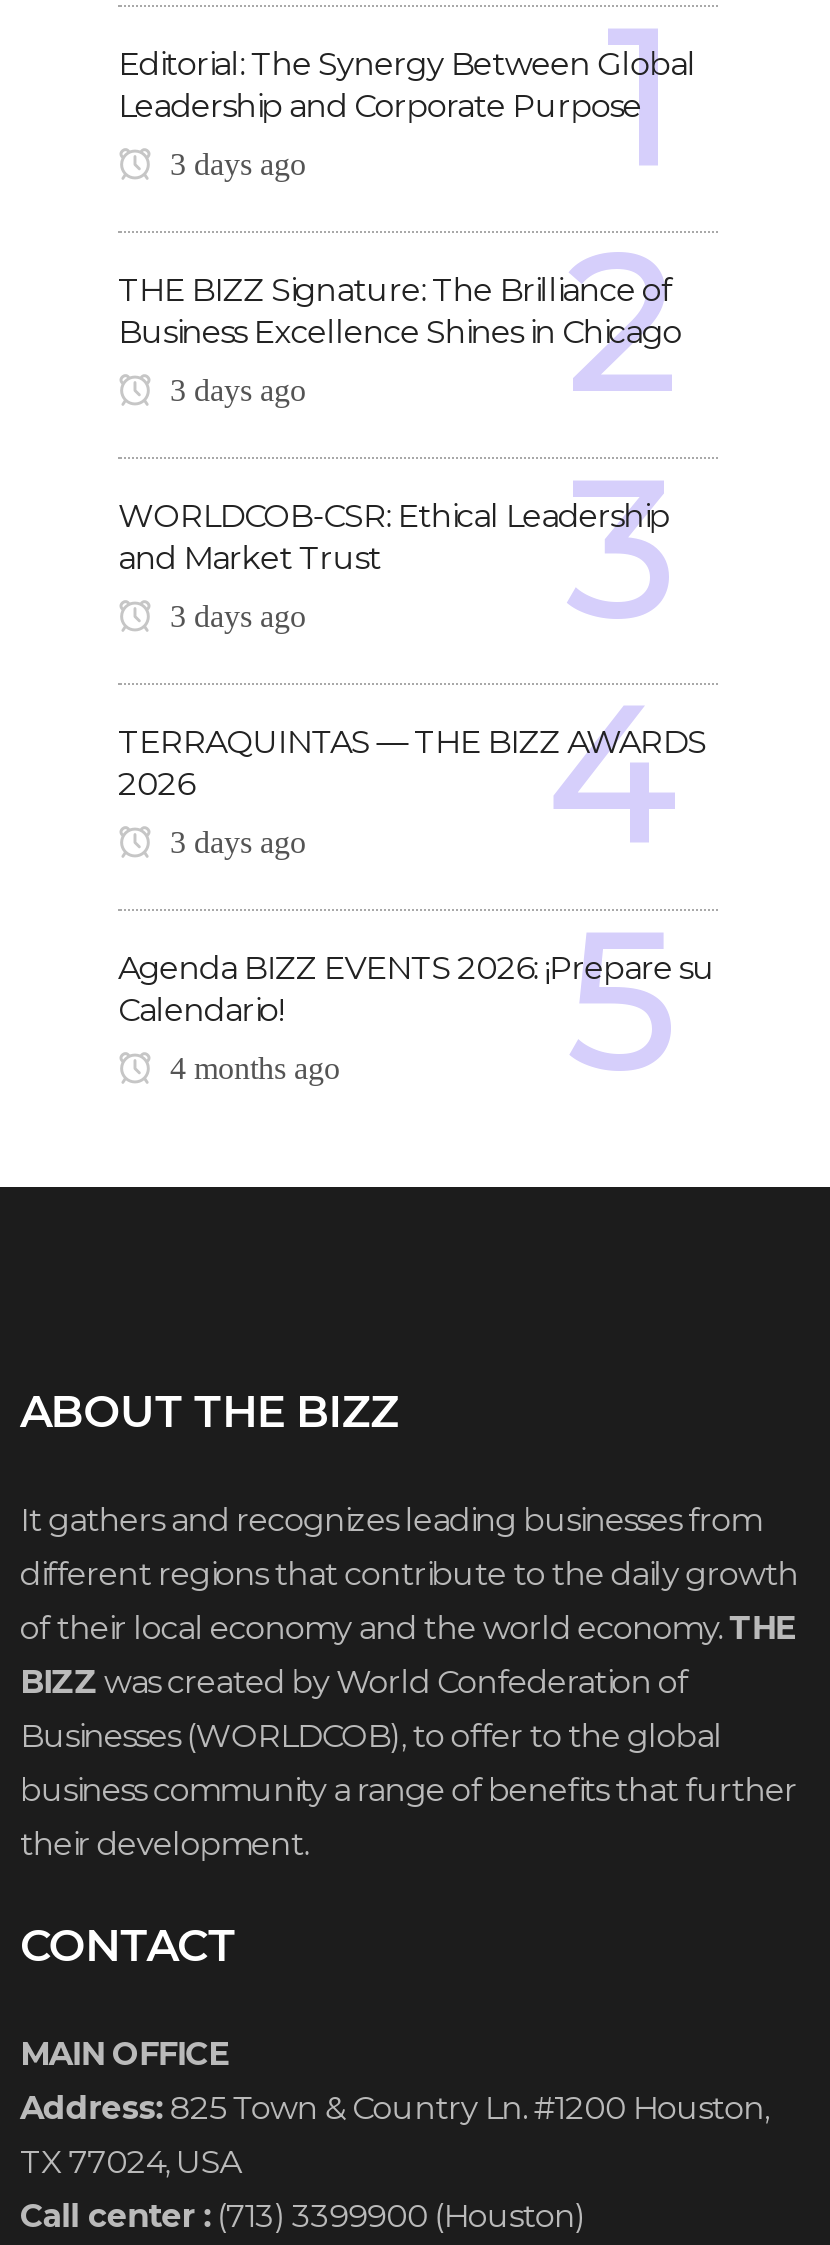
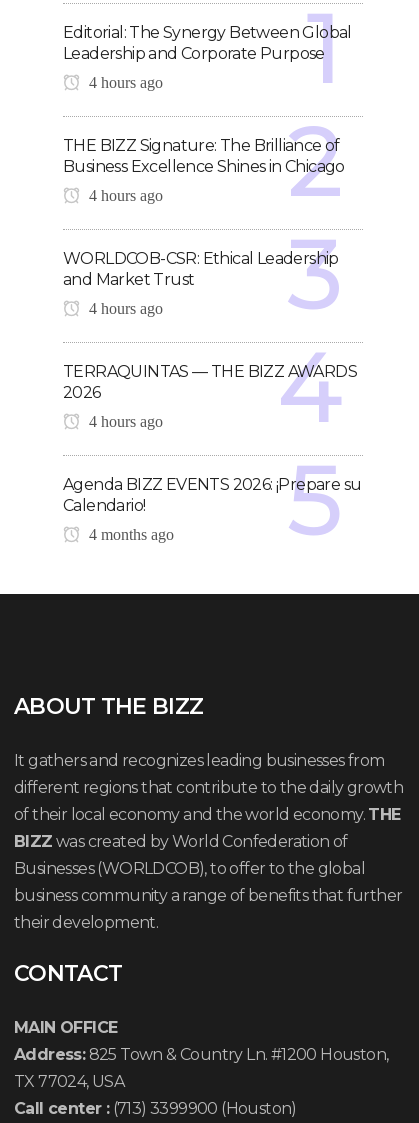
- 3 days ago
+ 4 hours ago

- 3 days ago
+ 4 hours ago

- 3 days ago
+ 4 hours ago

- 3 days ago
+ 4 hours ago
